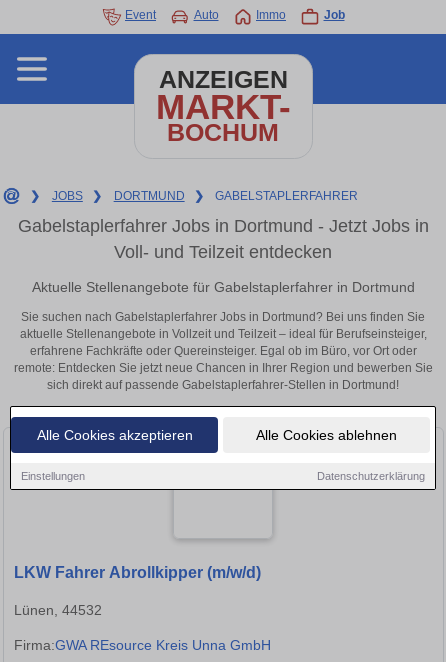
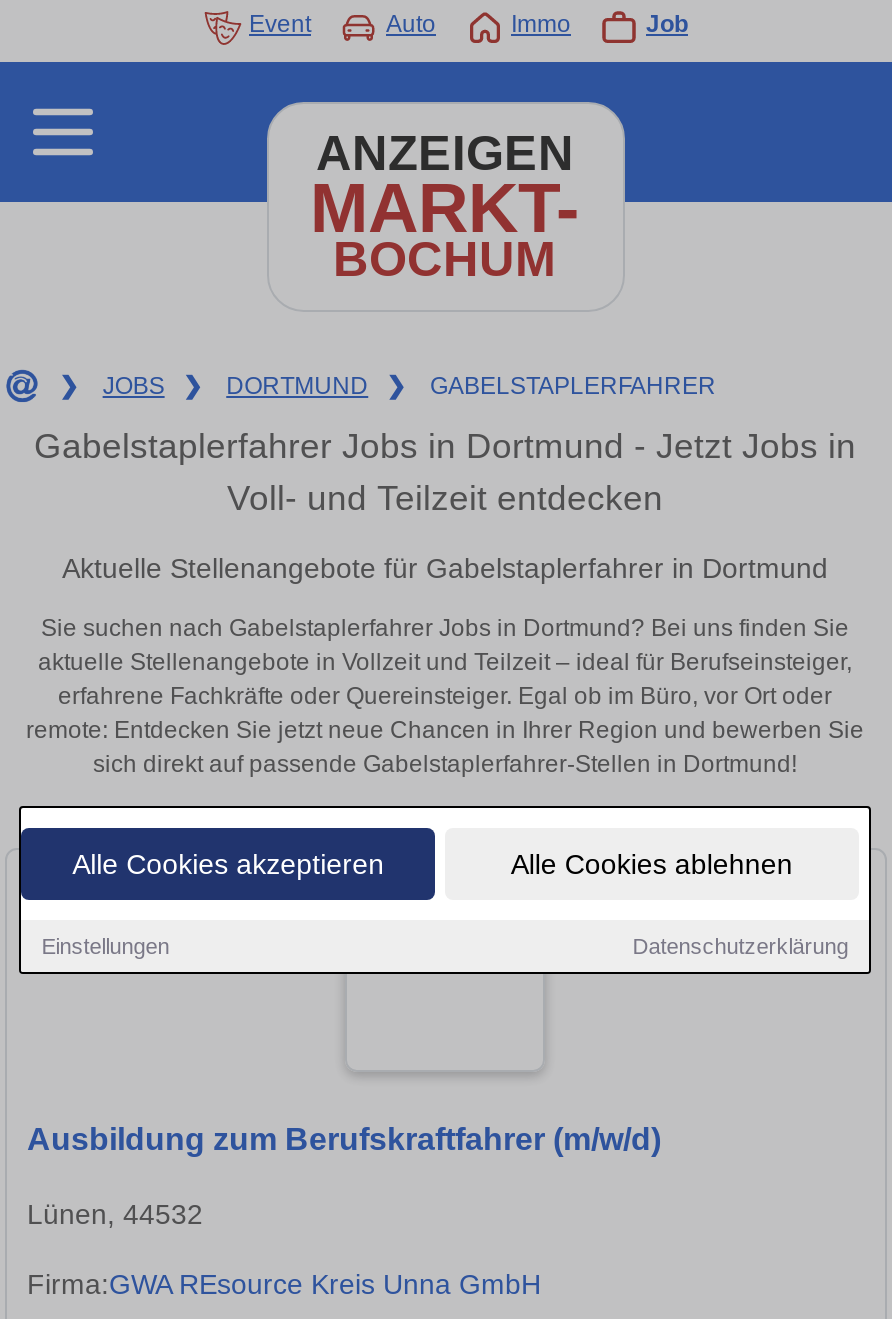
- LKW Fahrer Abrollkipper (m/w/d)
+ Ausbildung zum Berufskraftfahrer (m/w/d)
